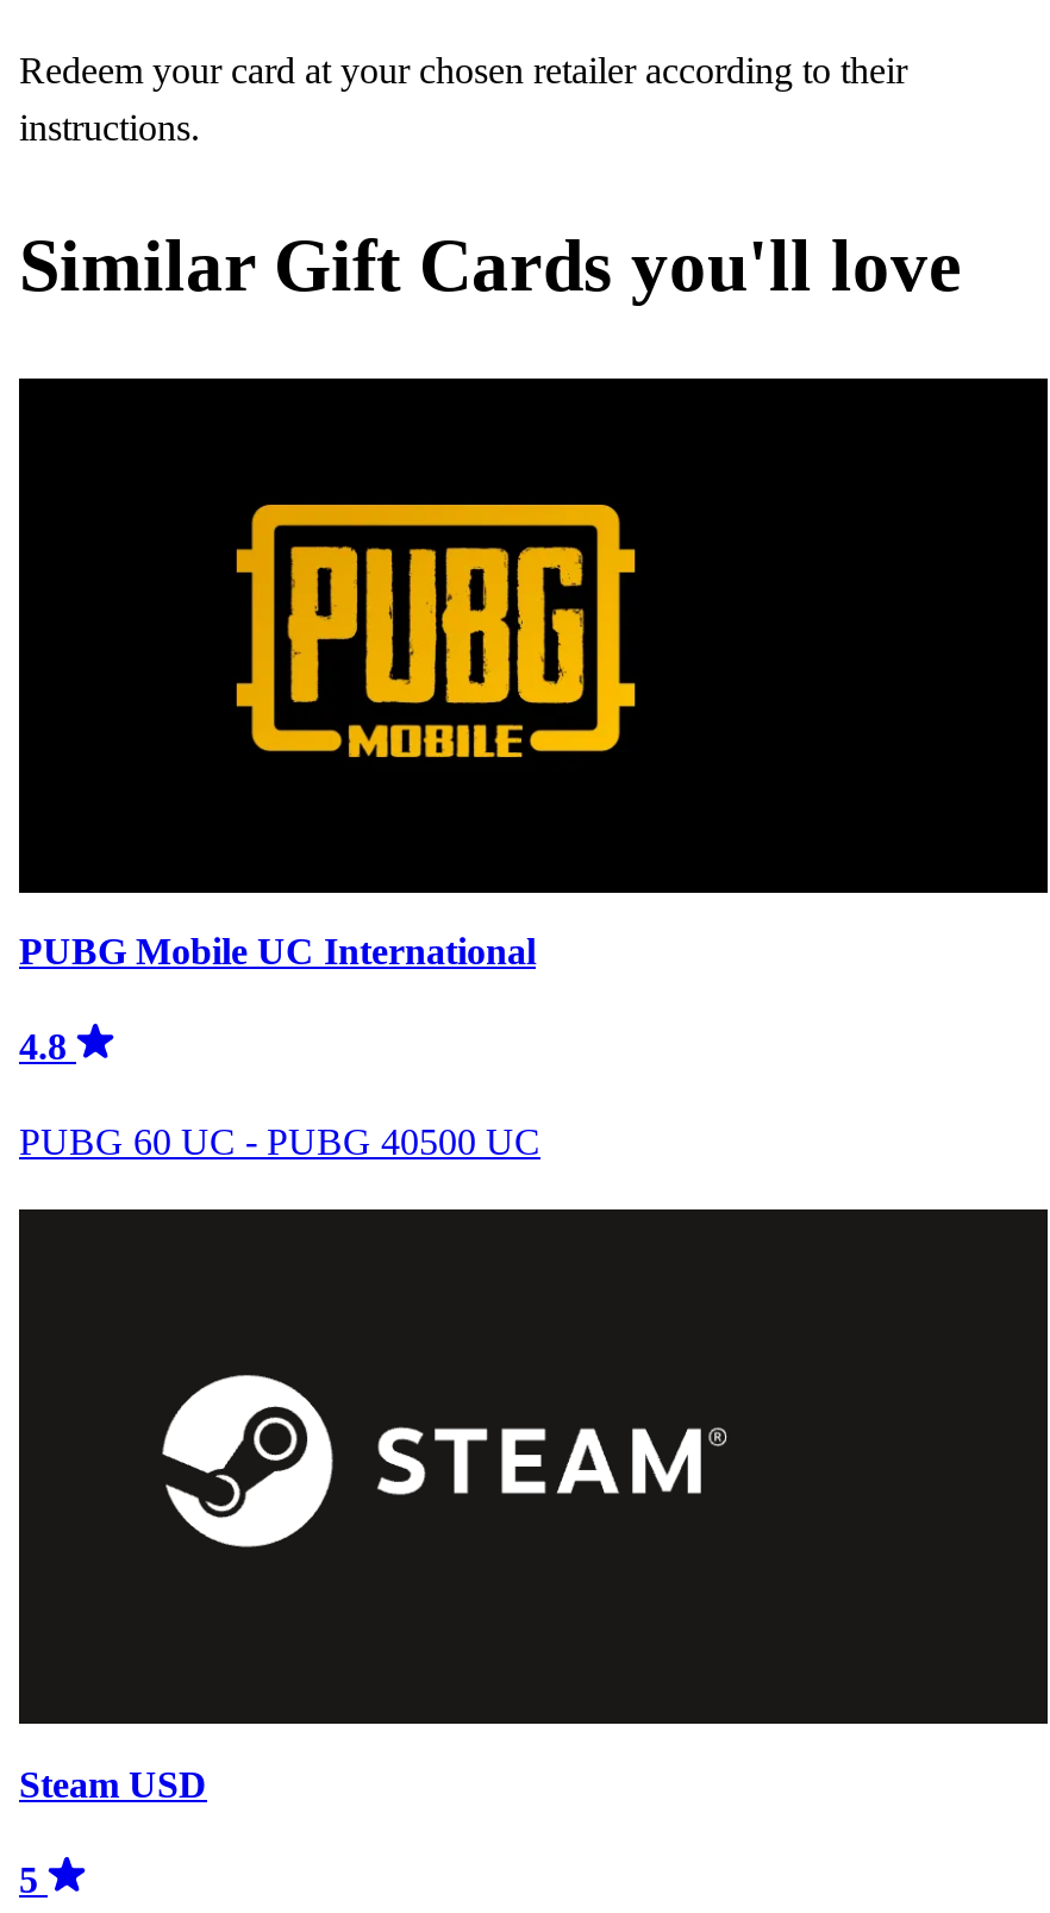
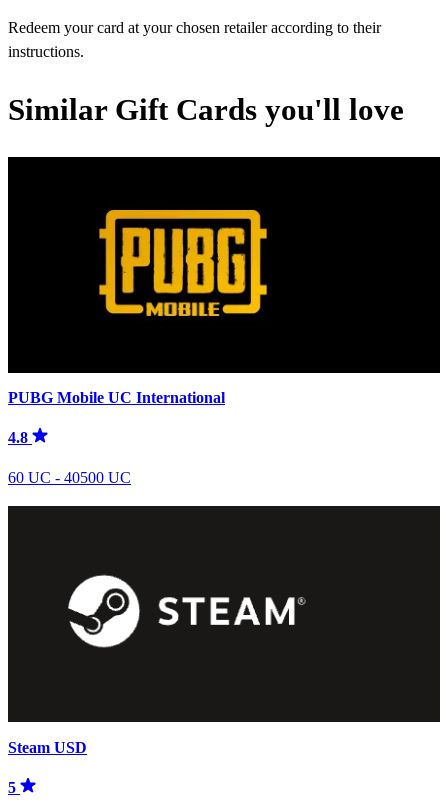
- PUBG 60 UC - PUBG 40500 UC
+ 60 UC - 40500 UC
